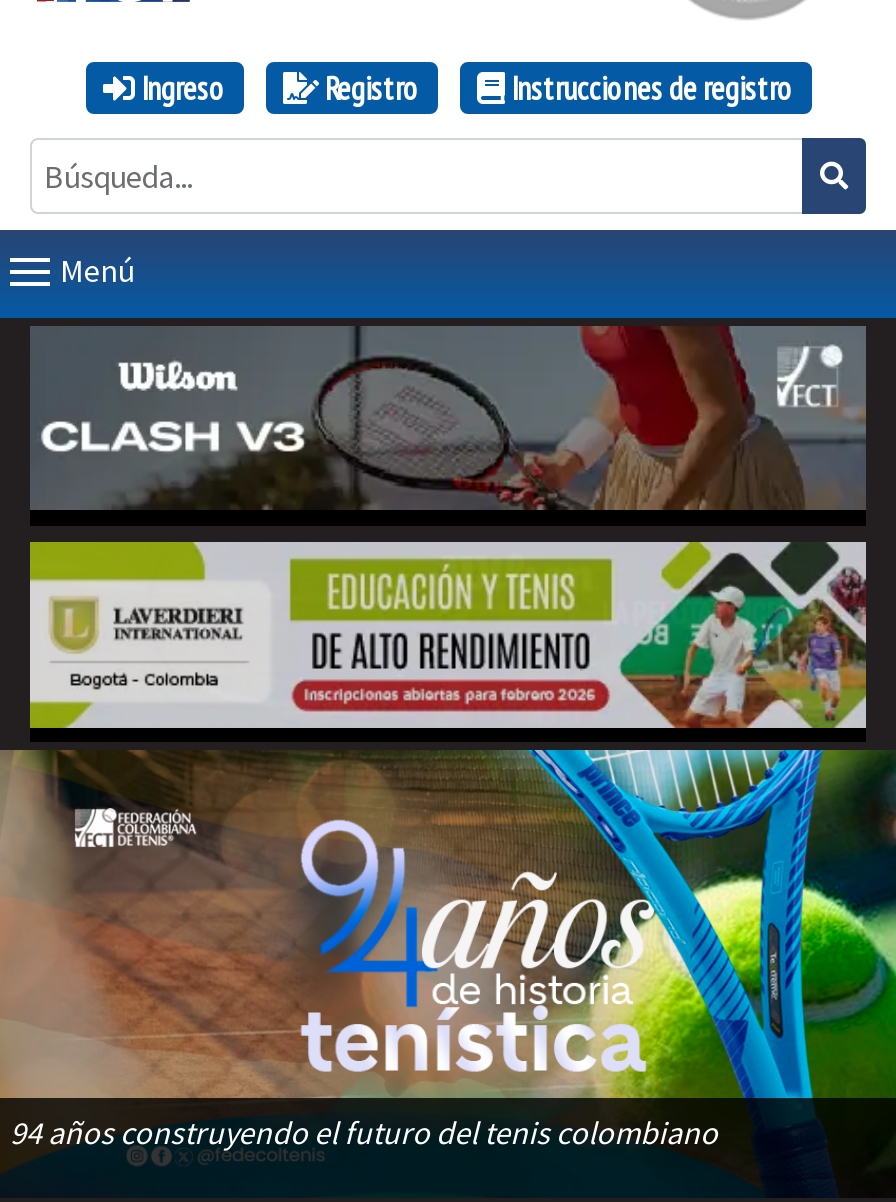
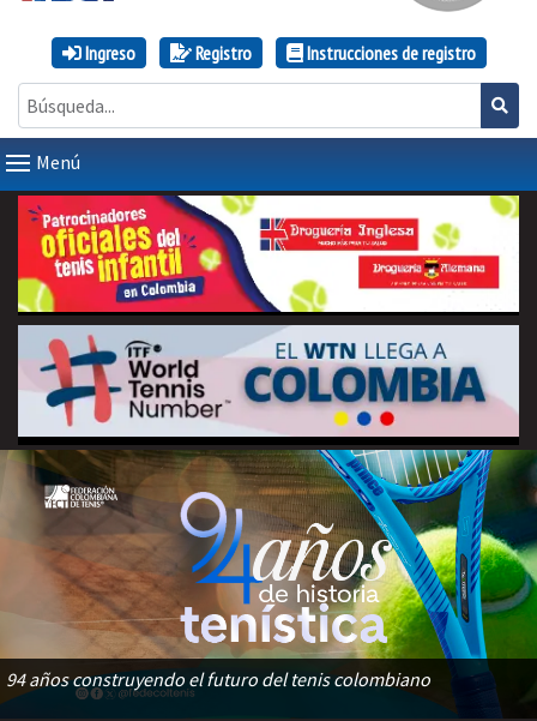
- [image]
+ [image]

- [image]
+ [image]
